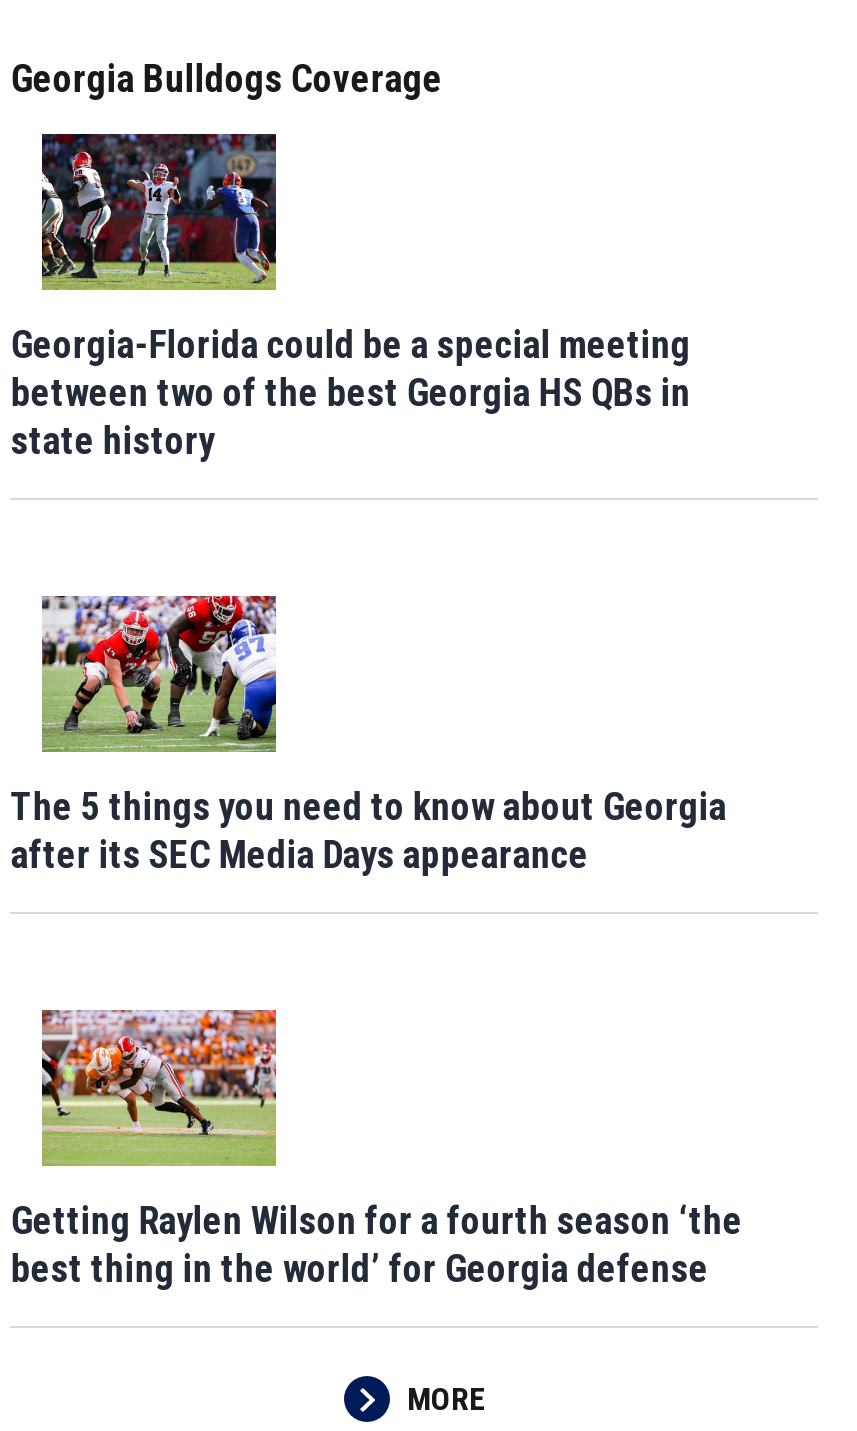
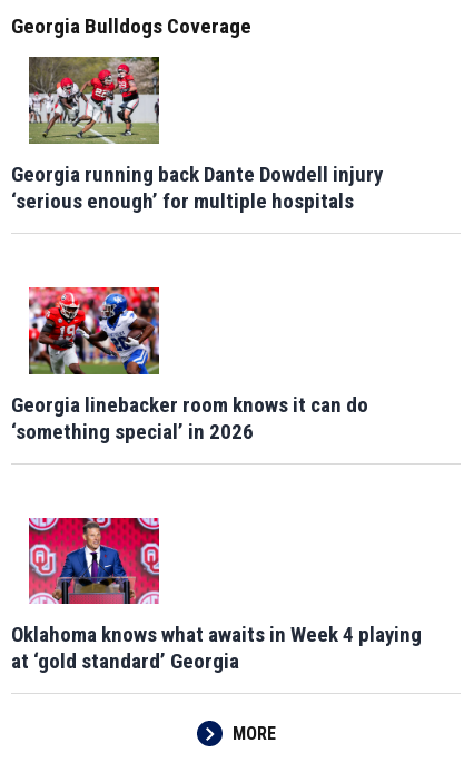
- [image]
- Georgia-Florida could be a special meeting
- between two of the best Georgia HS QBs in
- state history
+ [image]
+ Georgia running back Dante Dowdell injury
+ ‘serious enough’ for multiple hospitals

- [image]
- The 5 things you need to know about Georgia
- after its SEC Media Days appearance
+ [image]
+ Georgia linebacker room knows it can do
+ ‘something special’ in 2026

- [image]
- Getting Raylen Wilson for a fourth season ‘the
- best thing in the world’ for Georgia defense
+ [image]
+ Oklahoma knows what awaits in Week 4 playing
+ at ‘gold standard’ Georgia
